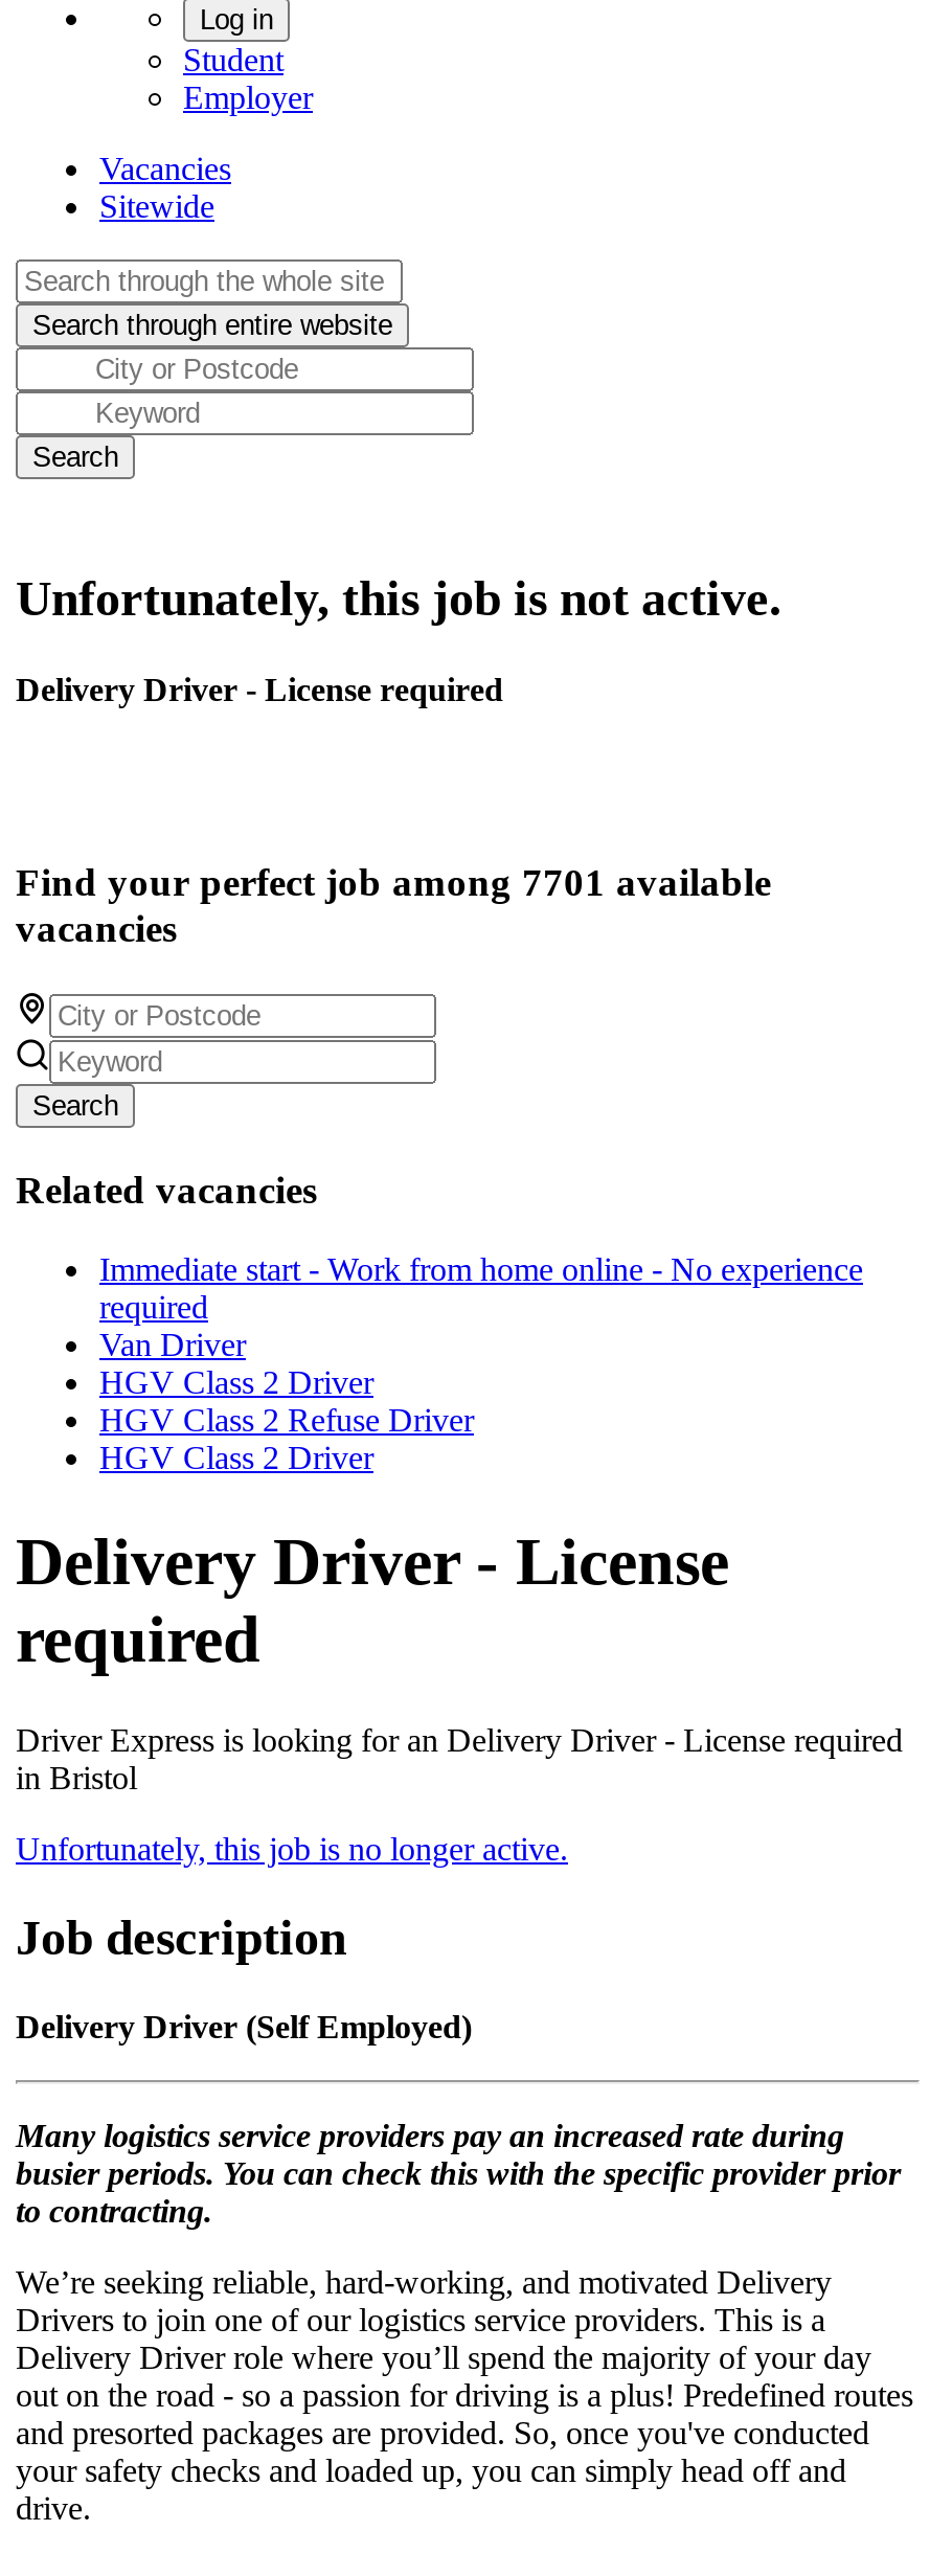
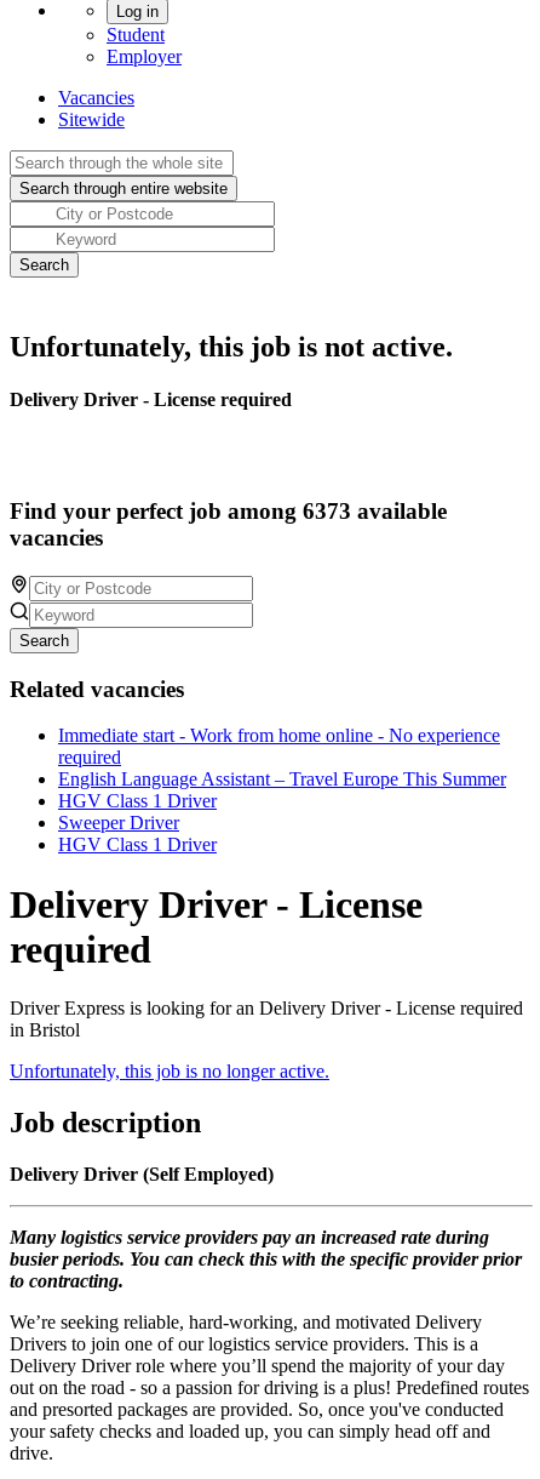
- Find your perfect job among 7701 available
+ Find your perfect job among 6373 available

- Van Driver
- HGV Class 2 Driver
- HGV Class 2 Refuse Driver
- HGV Class 2 Driver
+ English Language Assistant – Travel Europe This Summer
+ HGV Class 1 Driver
+ Sweeper Driver
+ HGV Class 1 Driver
